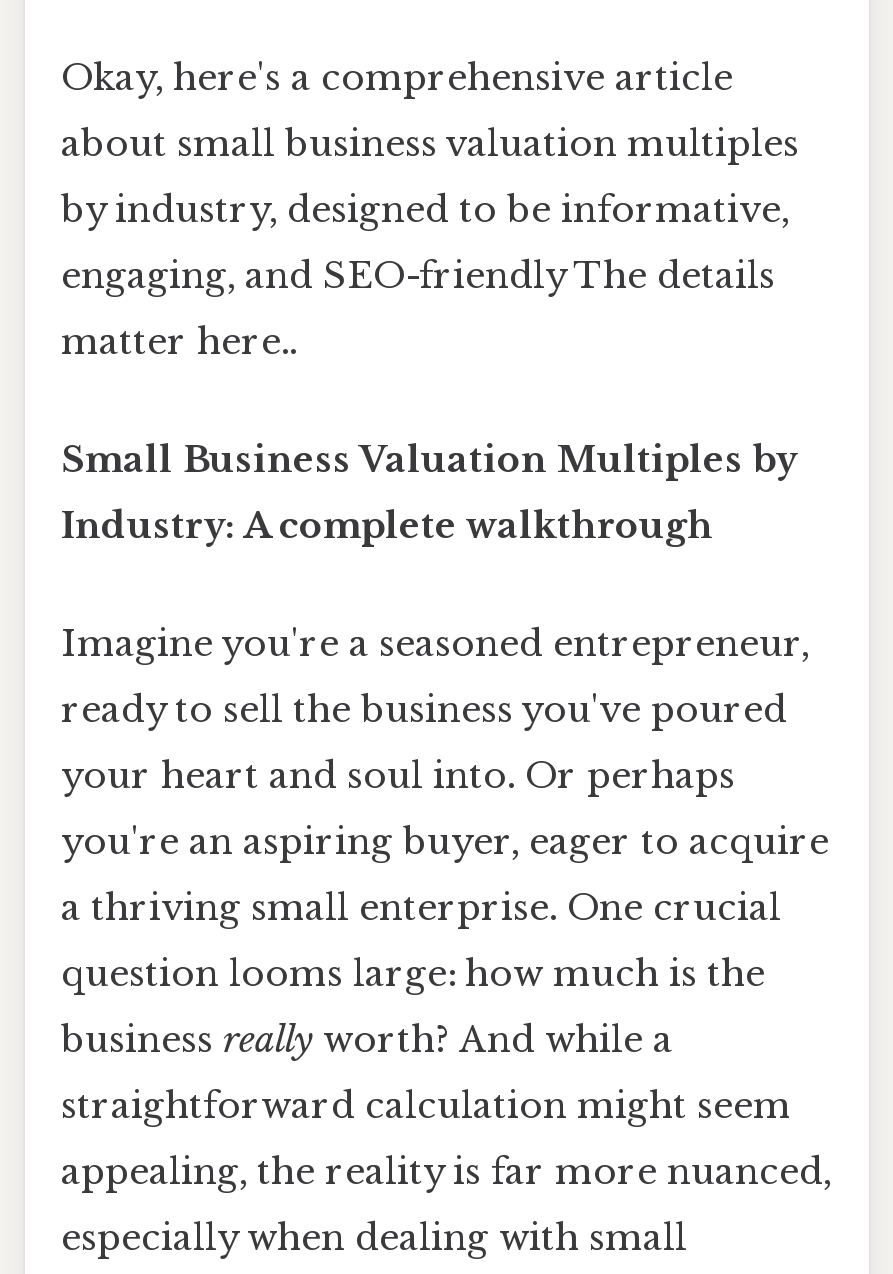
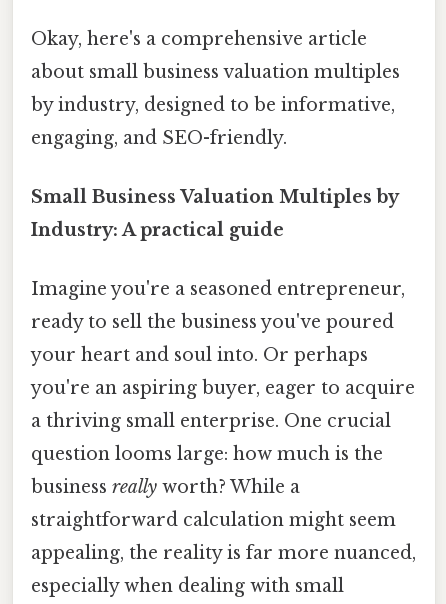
- engaging, and SEO-friendly The details
- matter here..
+ engaging, and SEO-friendly.

- Industry: A complete walkthrough
+ Industry: A practical guide

- business really worth? And while a
+ business really worth? While a
